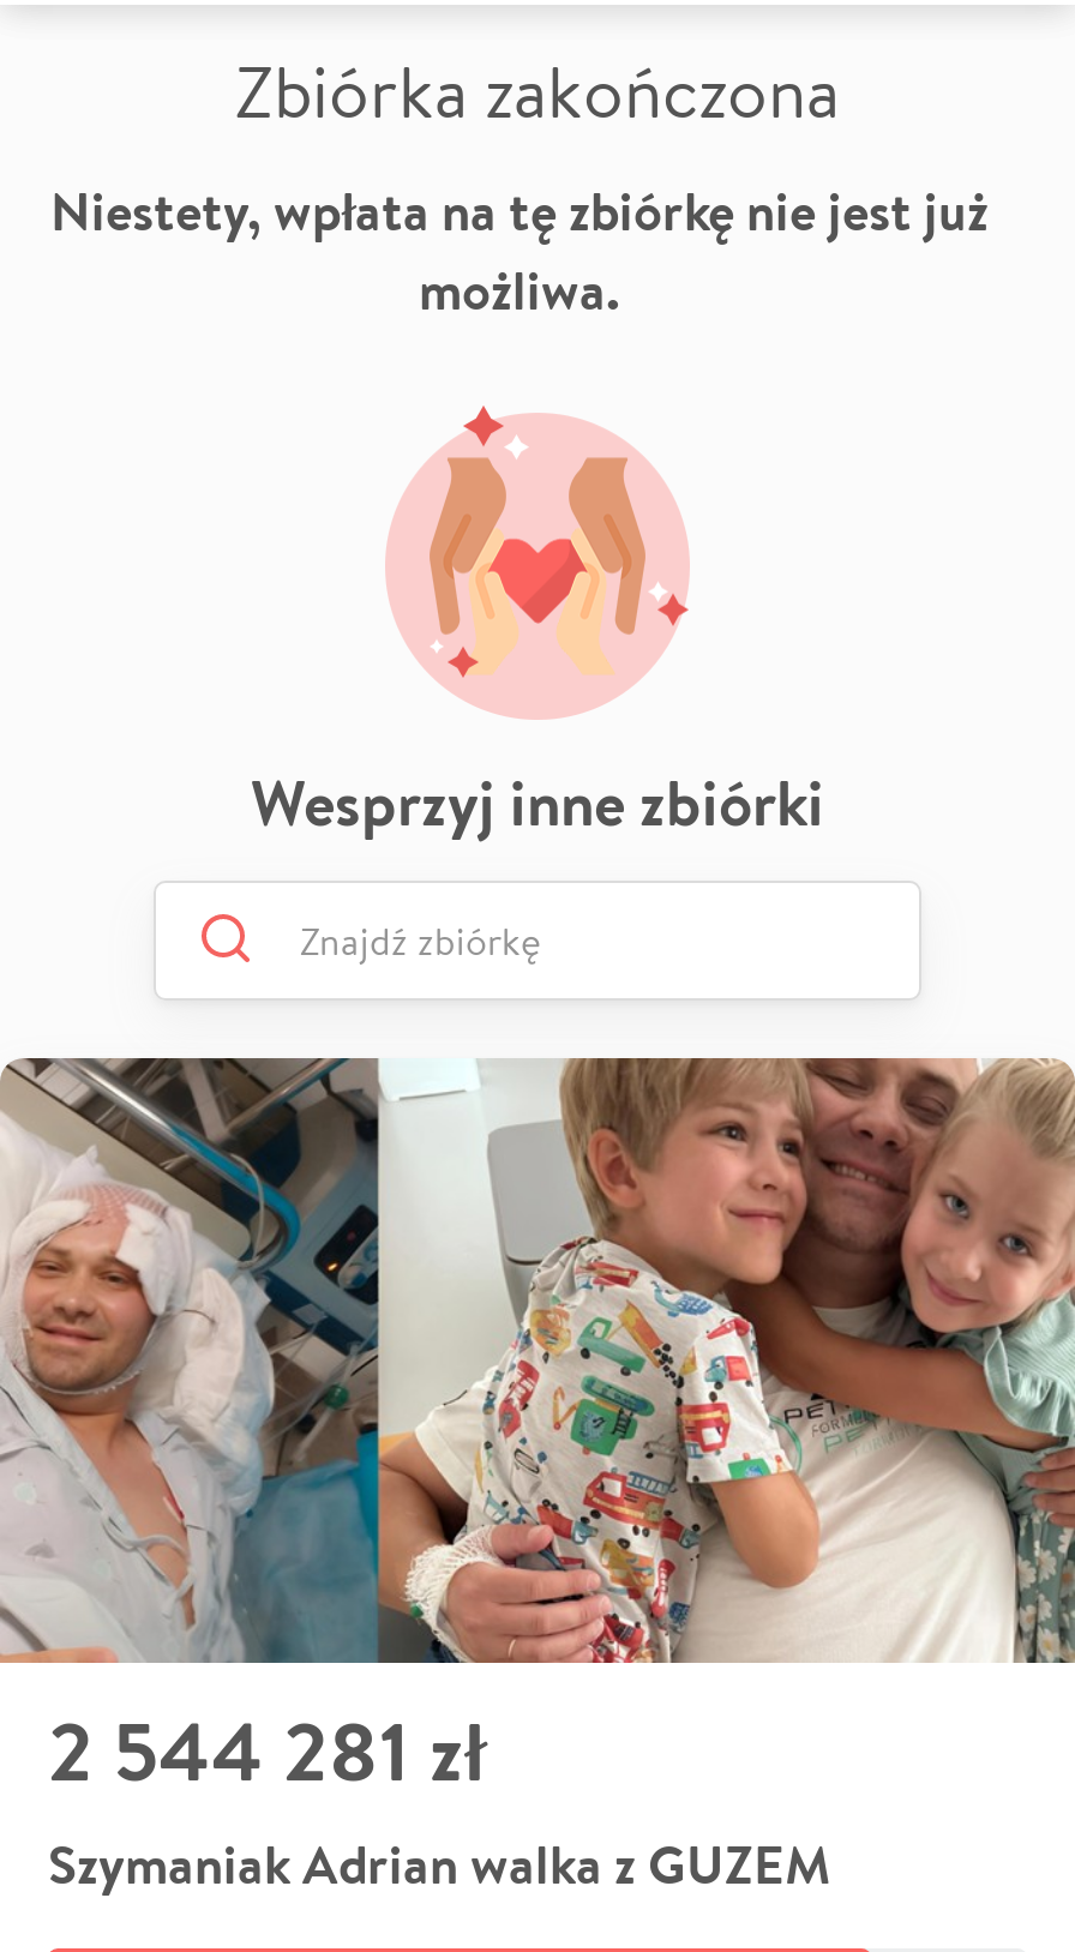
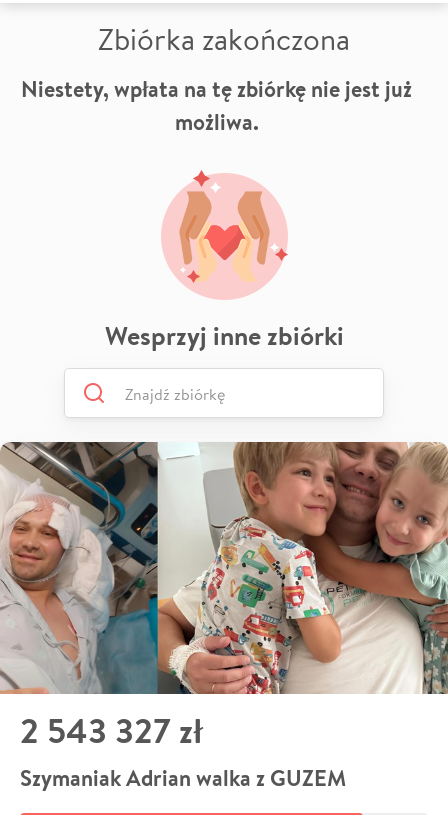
- 2 544 281 zł
+ 2 543 327 zł
